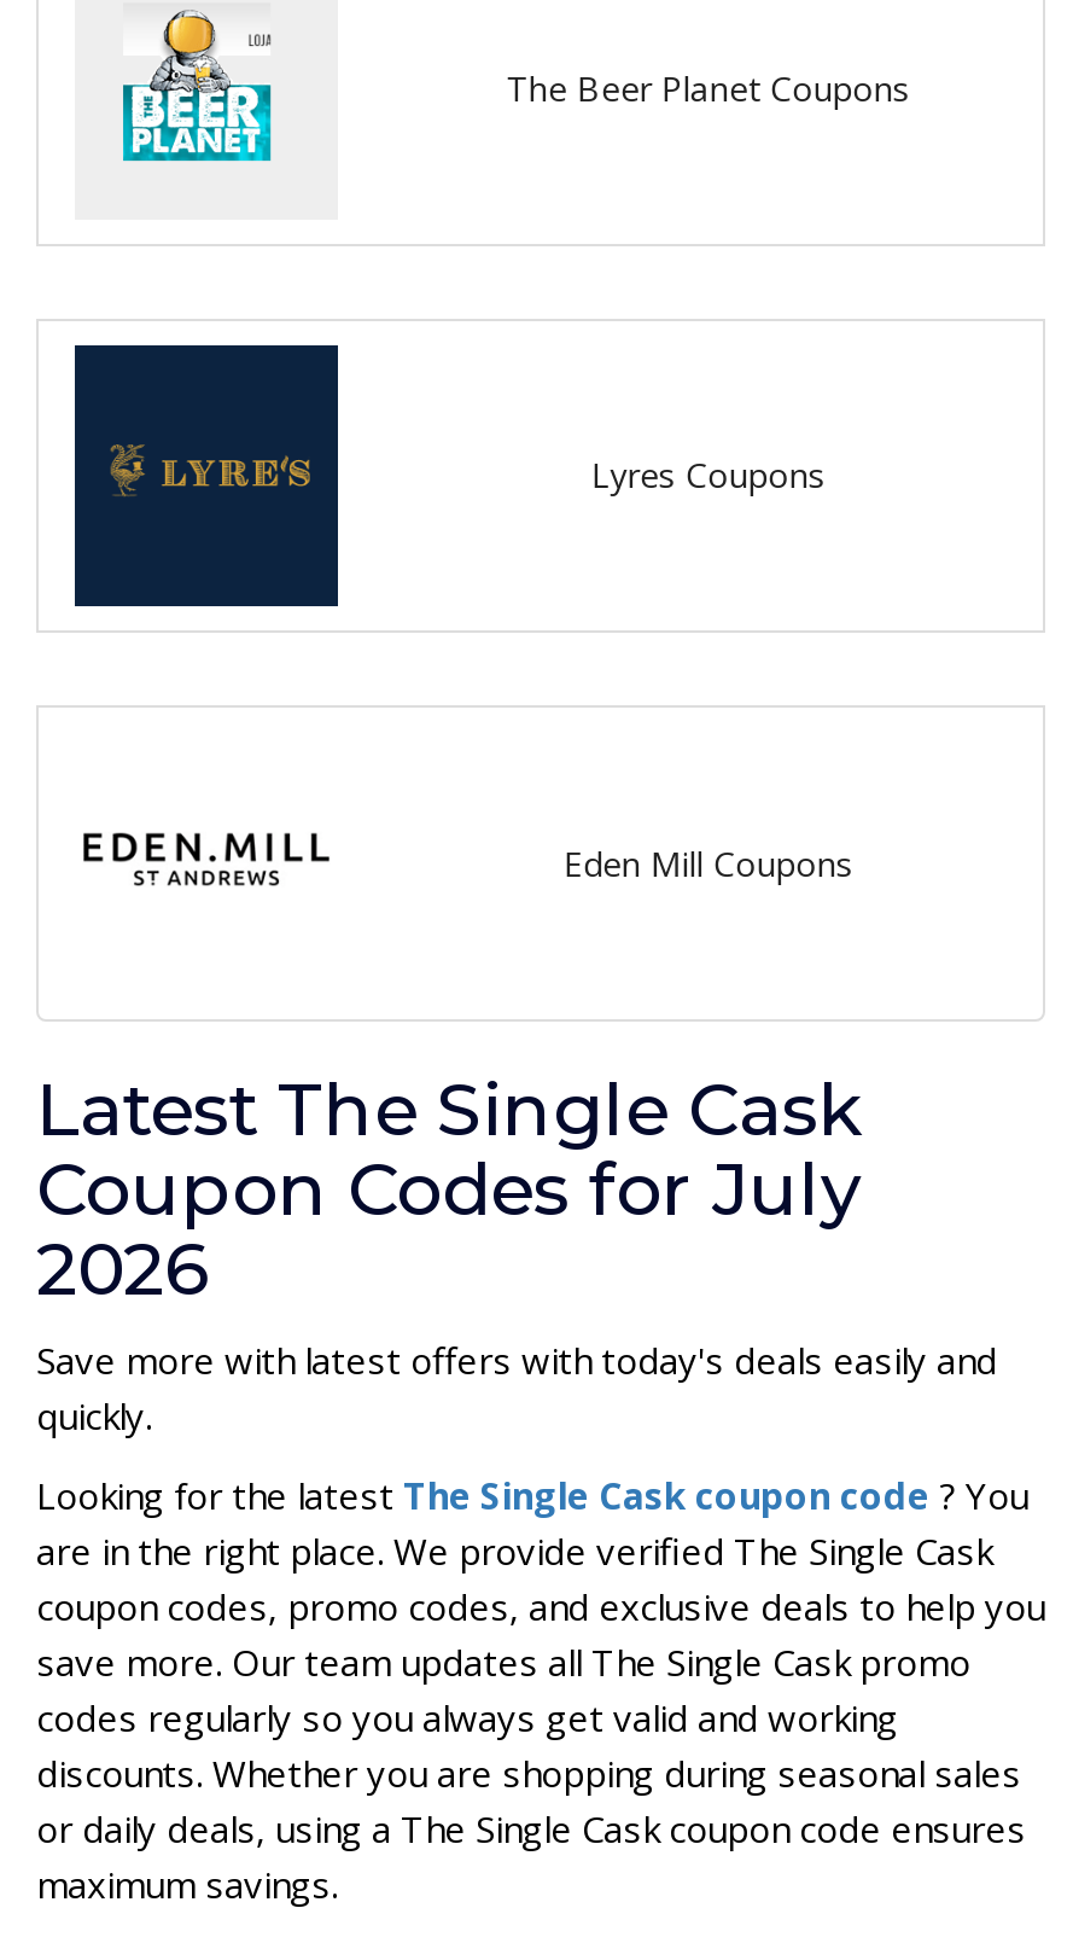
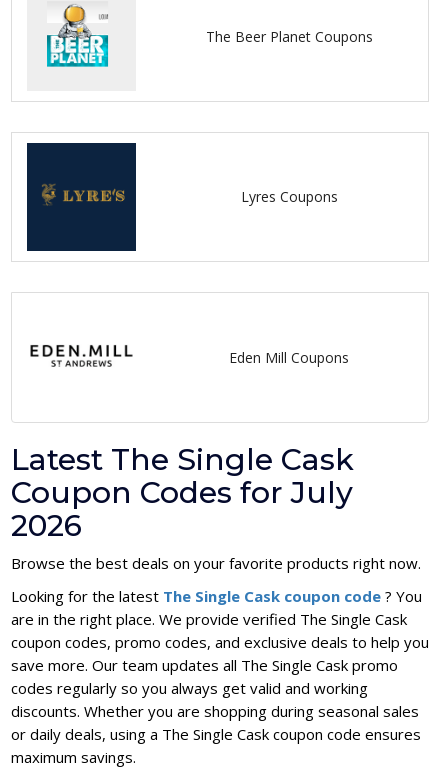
- Save more with latest offers with today's deals easily and
- quickly.
+ Browse the best deals on your favorite products right now.
